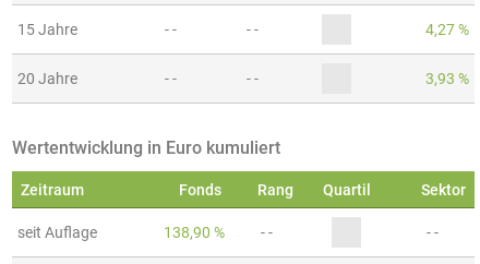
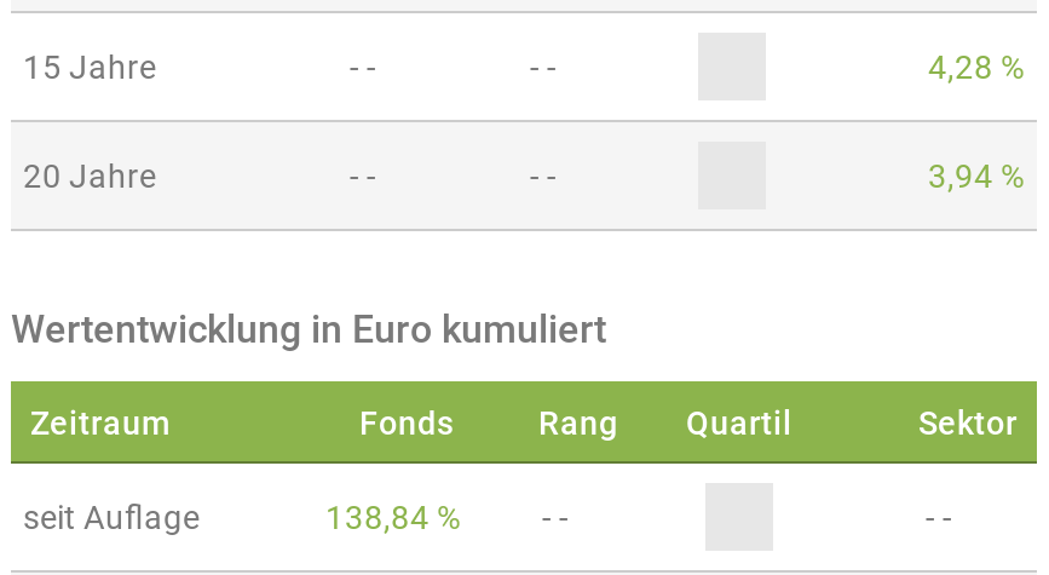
- 4,27 %
+ 4,28 %

- 3,93 %
+ 3,94 %

- 138,90 %
+ 138,84 %
